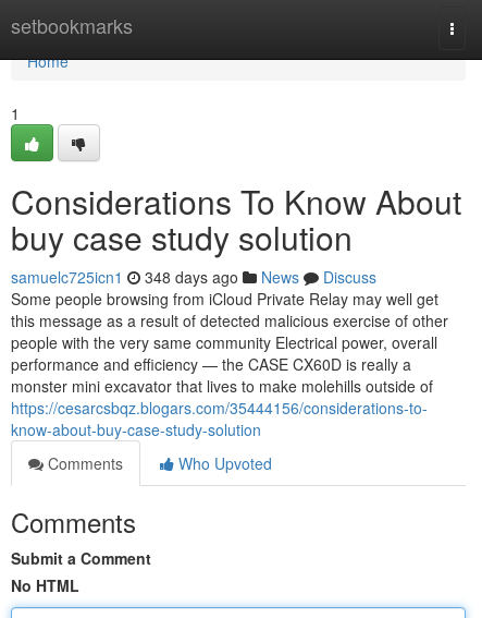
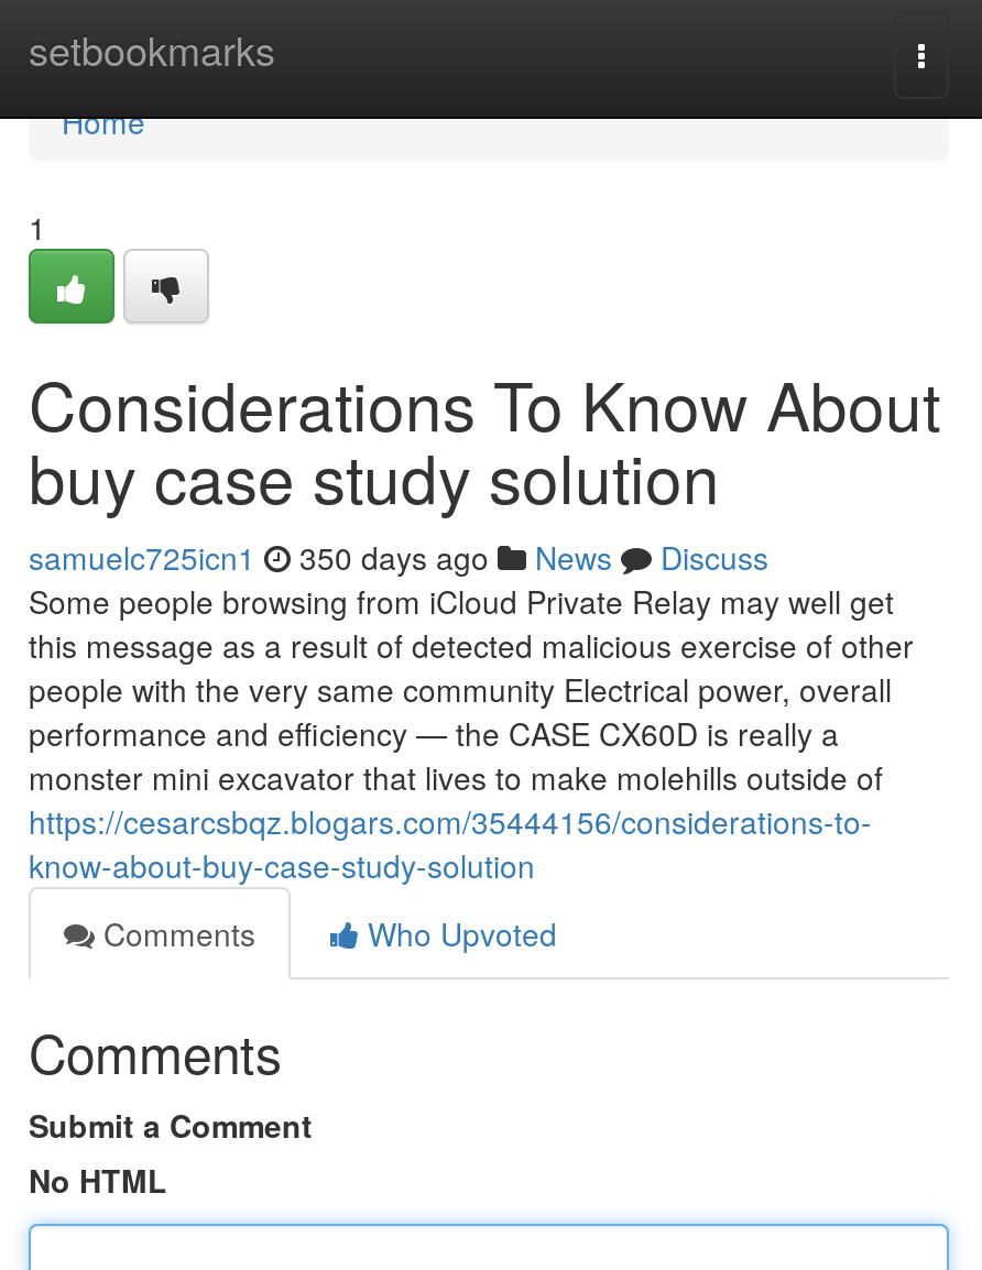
- samuelc725icn1 348 days ago News Discuss
+ samuelc725icn1 350 days ago News Discuss
